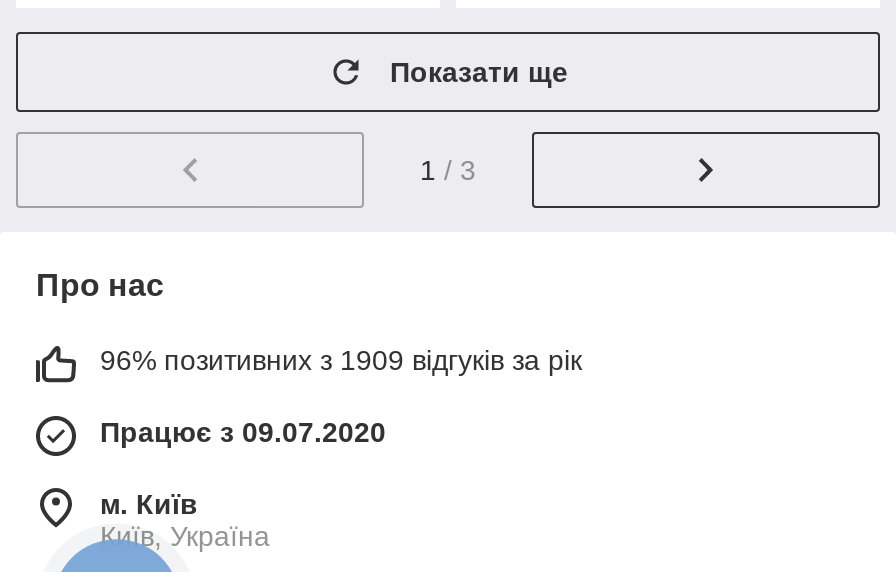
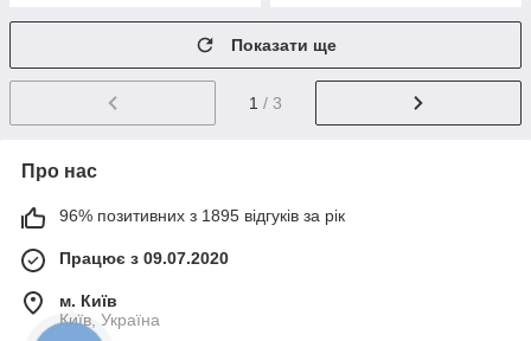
- 96% позитивних з 1909 відгуків за рік
+ 96% позитивних з 1895 відгуків за рік
